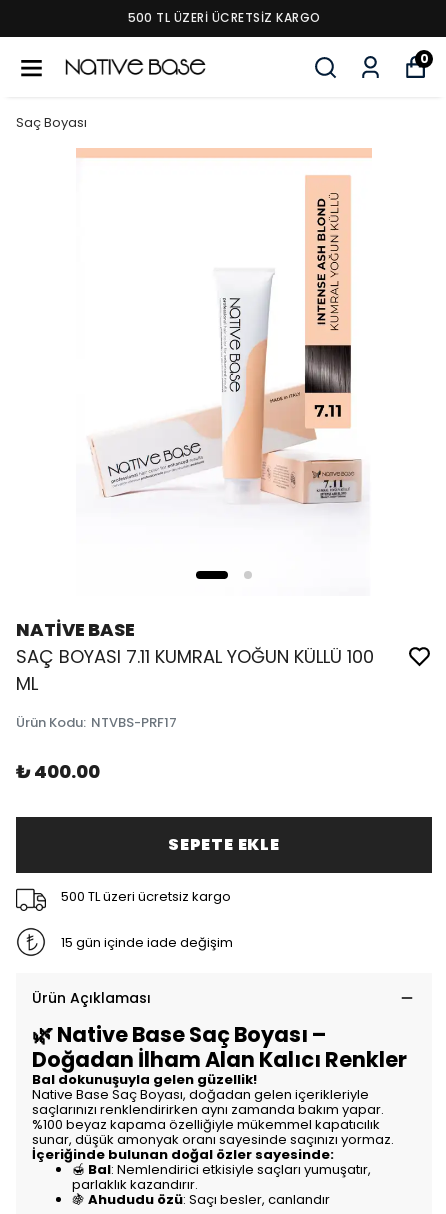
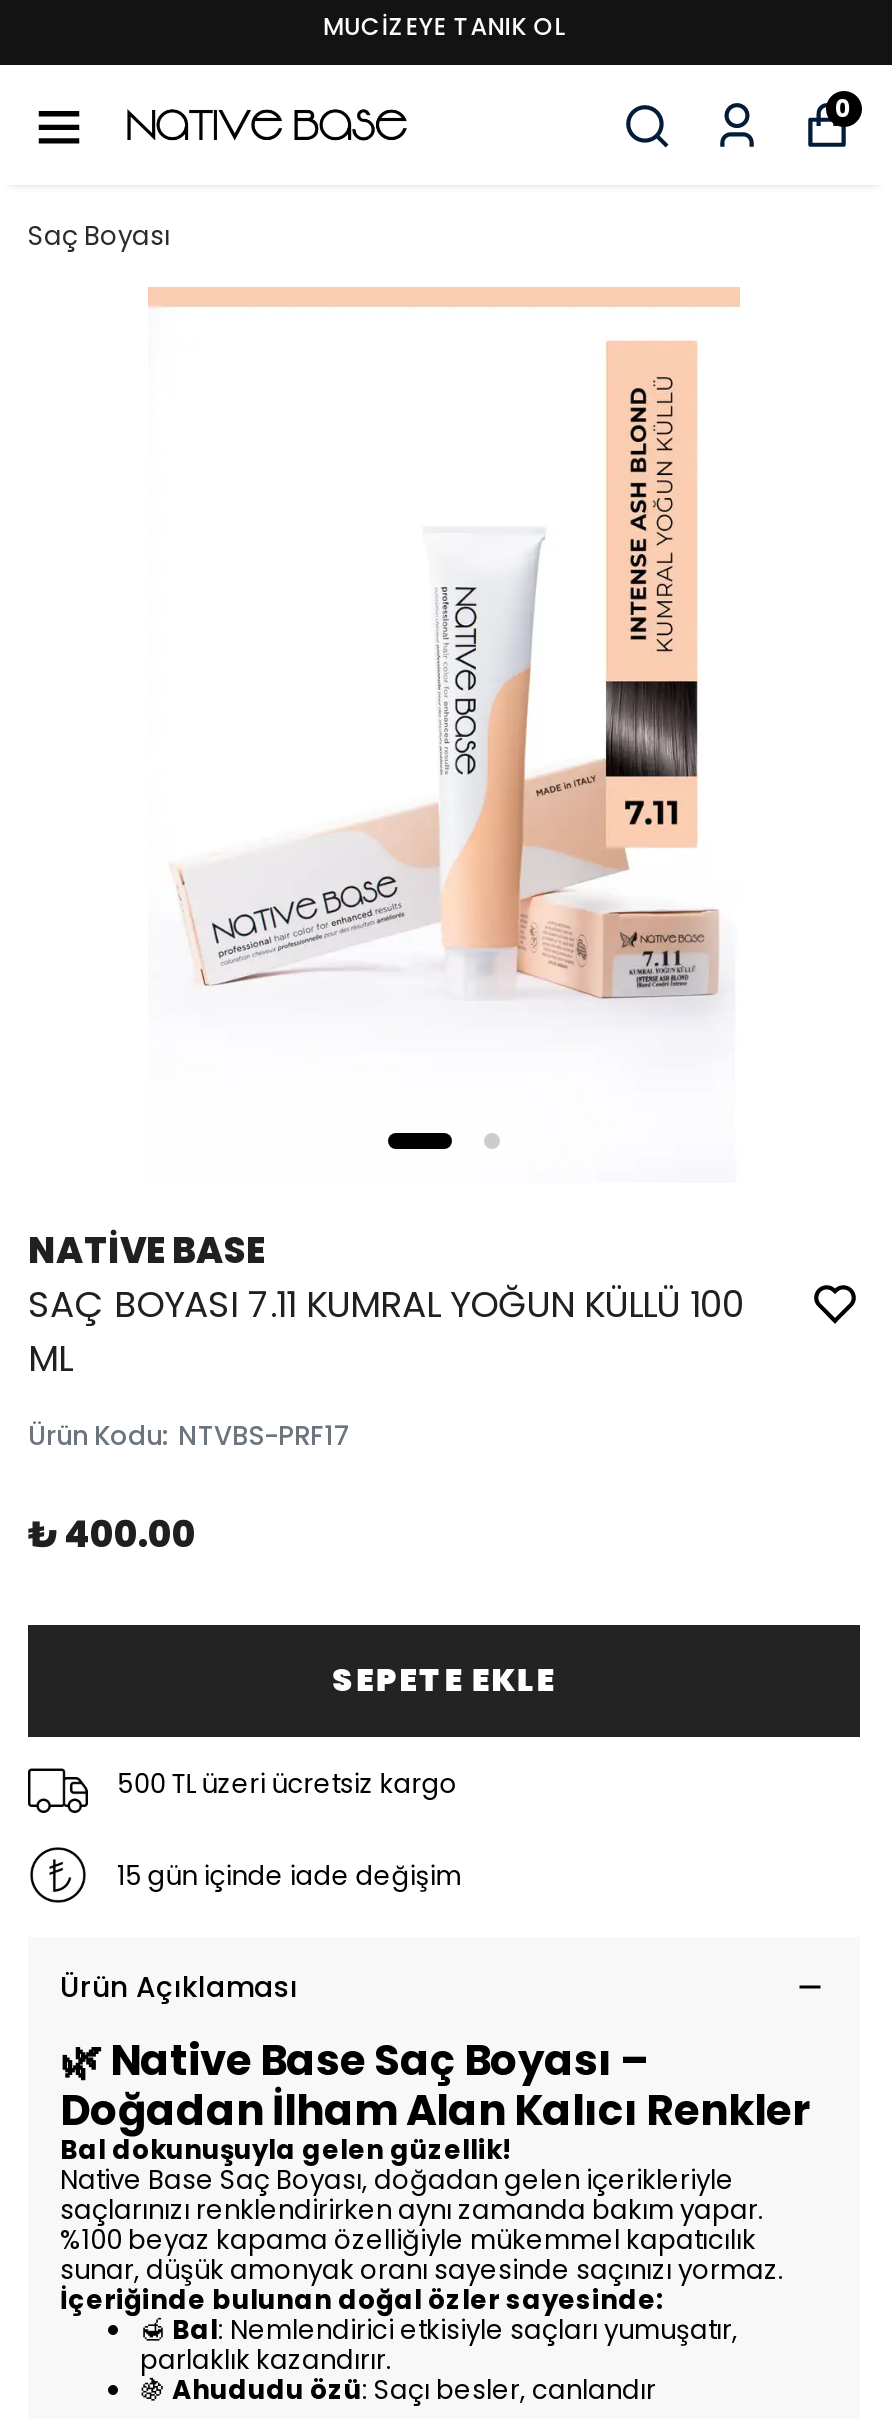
- 500 TL ÜZERI ÜCRETSIZ KARGO
+ MUCIZEYE TANIK OL
